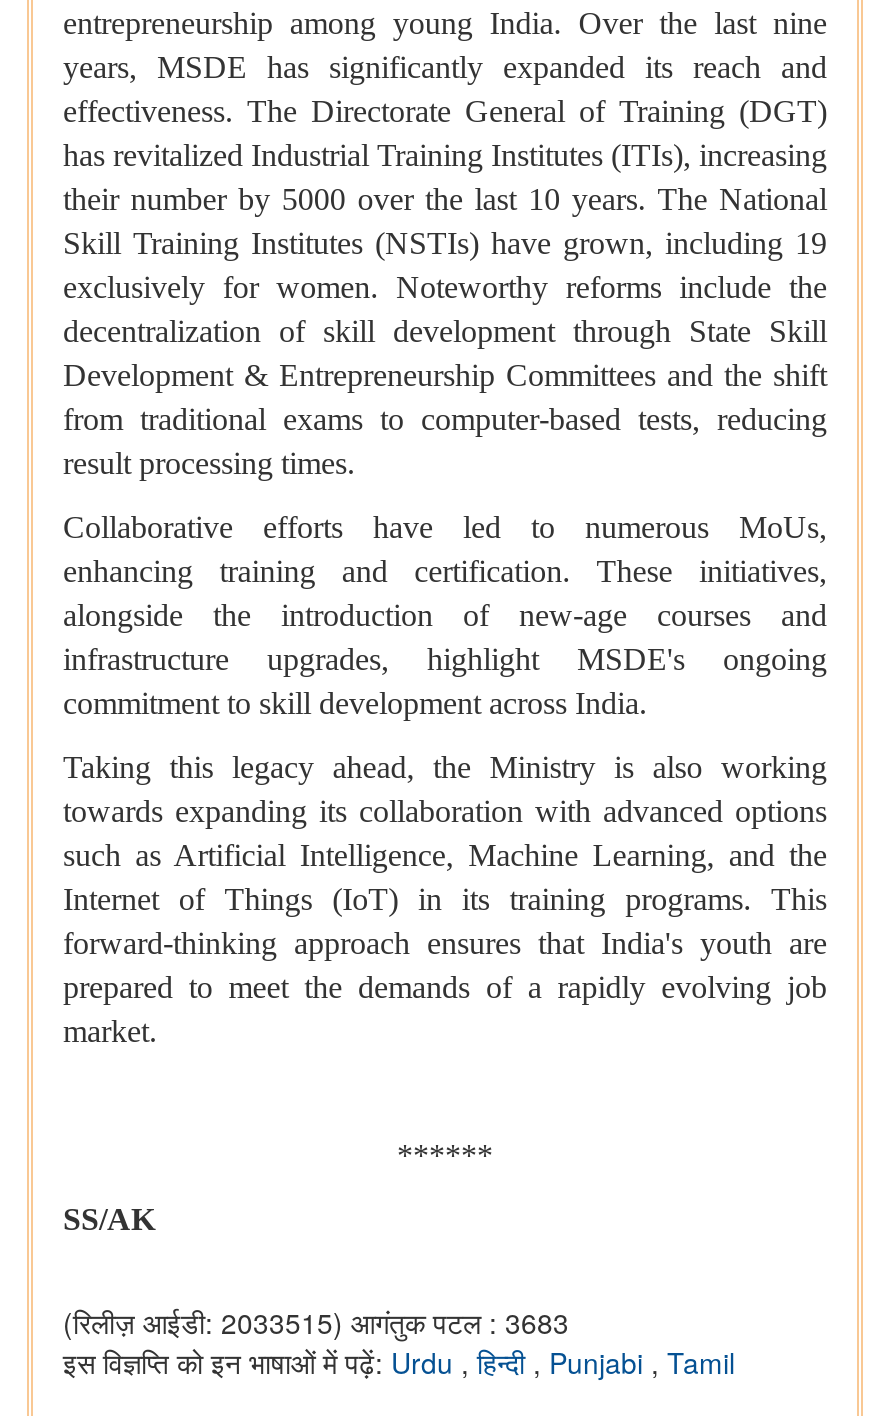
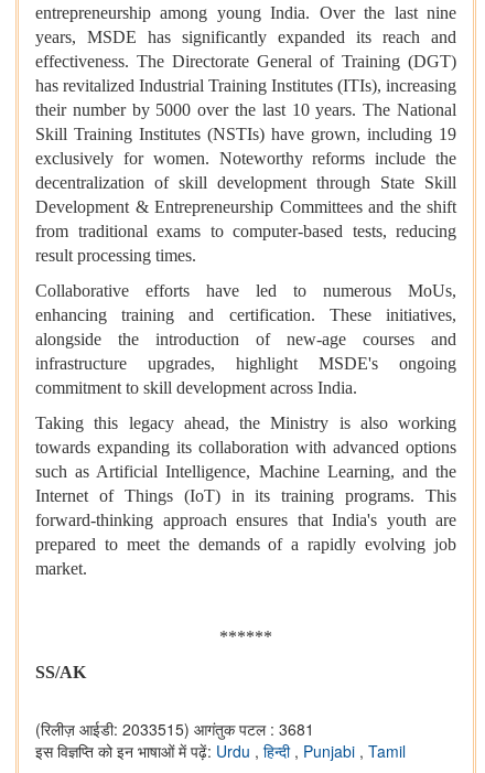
- (रिलीज़ आईडी: 2033515) आगंतुक पटल : 3683
+ (रिलीज़ आईडी: 2033515) आगंतुक पटल : 3681
